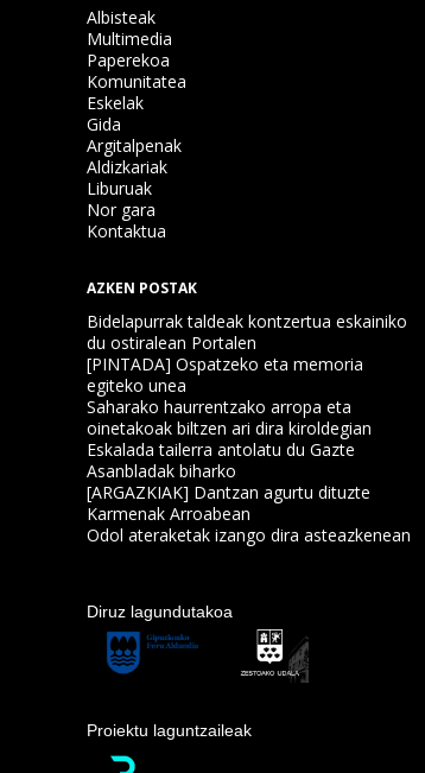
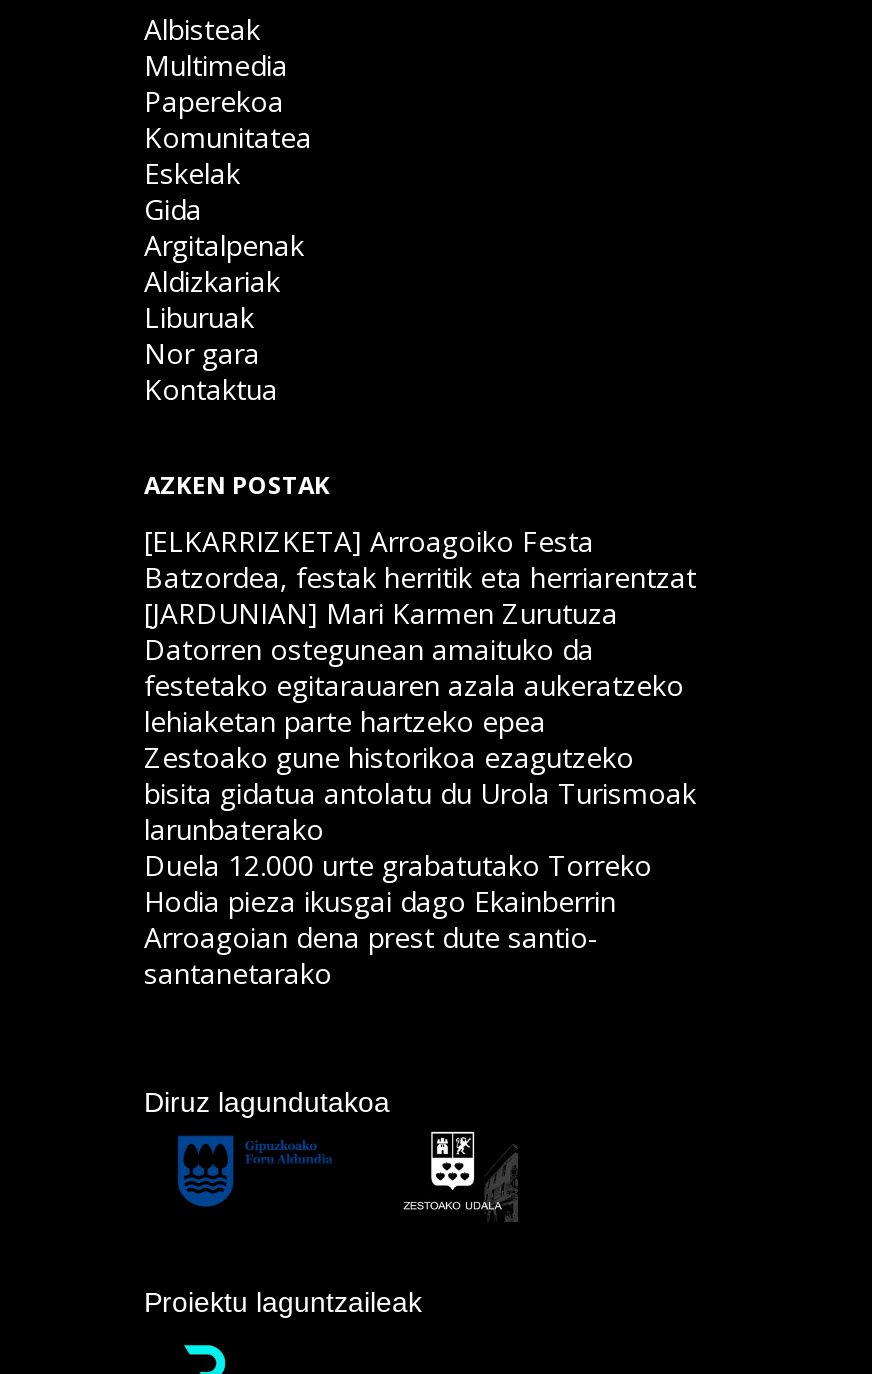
- Bidelapurrak taldeak kontzertua eskainiko
- du ostiralean Portalen
- [PINTADA] Ospatzeko eta memoria
- egiteko unea
- Saharako haurrentzako arropa eta
- oinetakoak biltzen ari dira kiroldegian
- Eskalada tailerra antolatu du Gazte
- Asanbladak biharko
- [ARGAZKIAK] Dantzan agurtu dituzte
- Karmenak Arroabean
- Odol ateraketak izango dira asteazkenean
+ [ELKARRIZKETA] Arroagoiko Festa
+ Batzordea, festak herritik eta herriarentzat
+ [JARDUNIAN] Mari Karmen Zurutuza
+ Datorren ostegunean amaituko da
+ festetako egitarauaren azala aukeratzeko
+ lehiaketan parte hartzeko epea
+ Zestoako gune historikoa ezagutzeko
+ bisita gidatua antolatu du Urola Turismoak
+ larunbaterako
+ Duela 12.000 urte grabatutako Torreko
+ Hodia pieza ikusgai dago Ekainberrin
+ Arroagoian dena prest dute santio-
+ santanetarako
